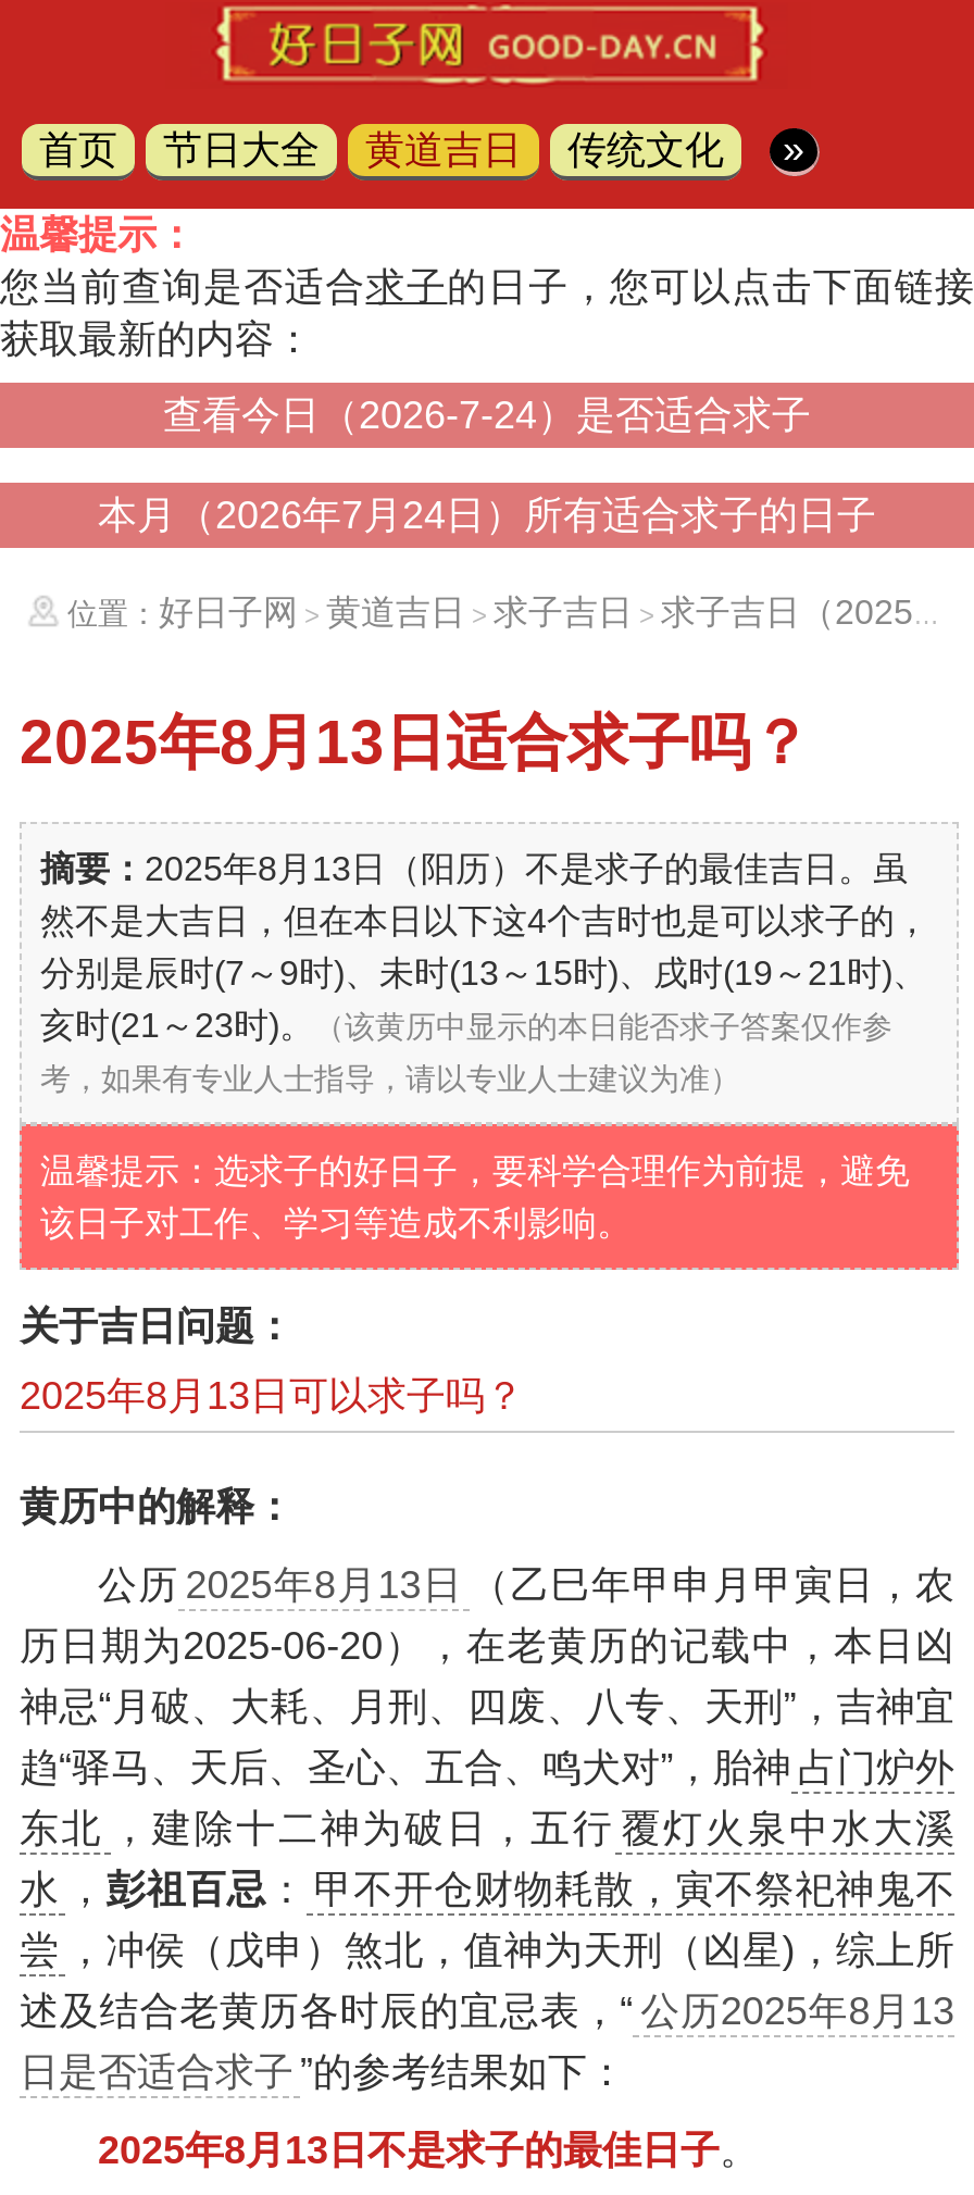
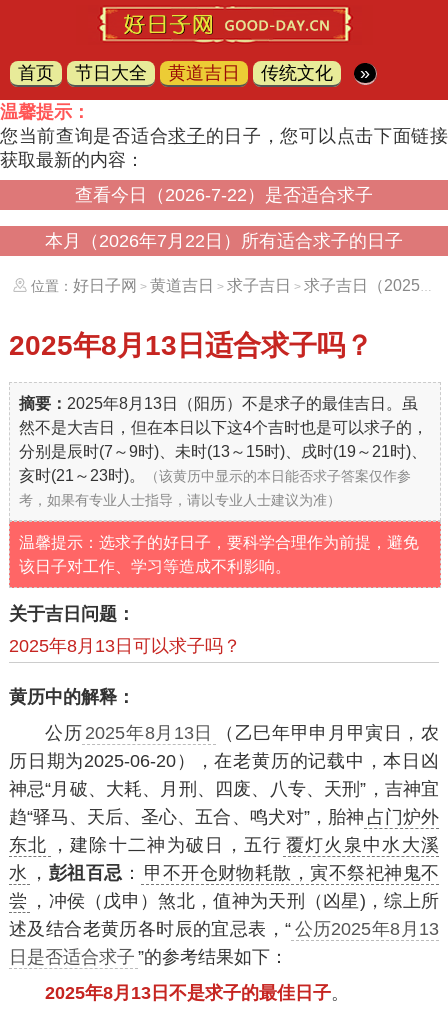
- 查看今日（2026-7-24）是否适合求子
+ 查看今日（2026-7-22）是否适合求子

- 本月（2026年7月24日）所有适合求子的日子
+ 本月（2026年7月22日）所有适合求子的日子
